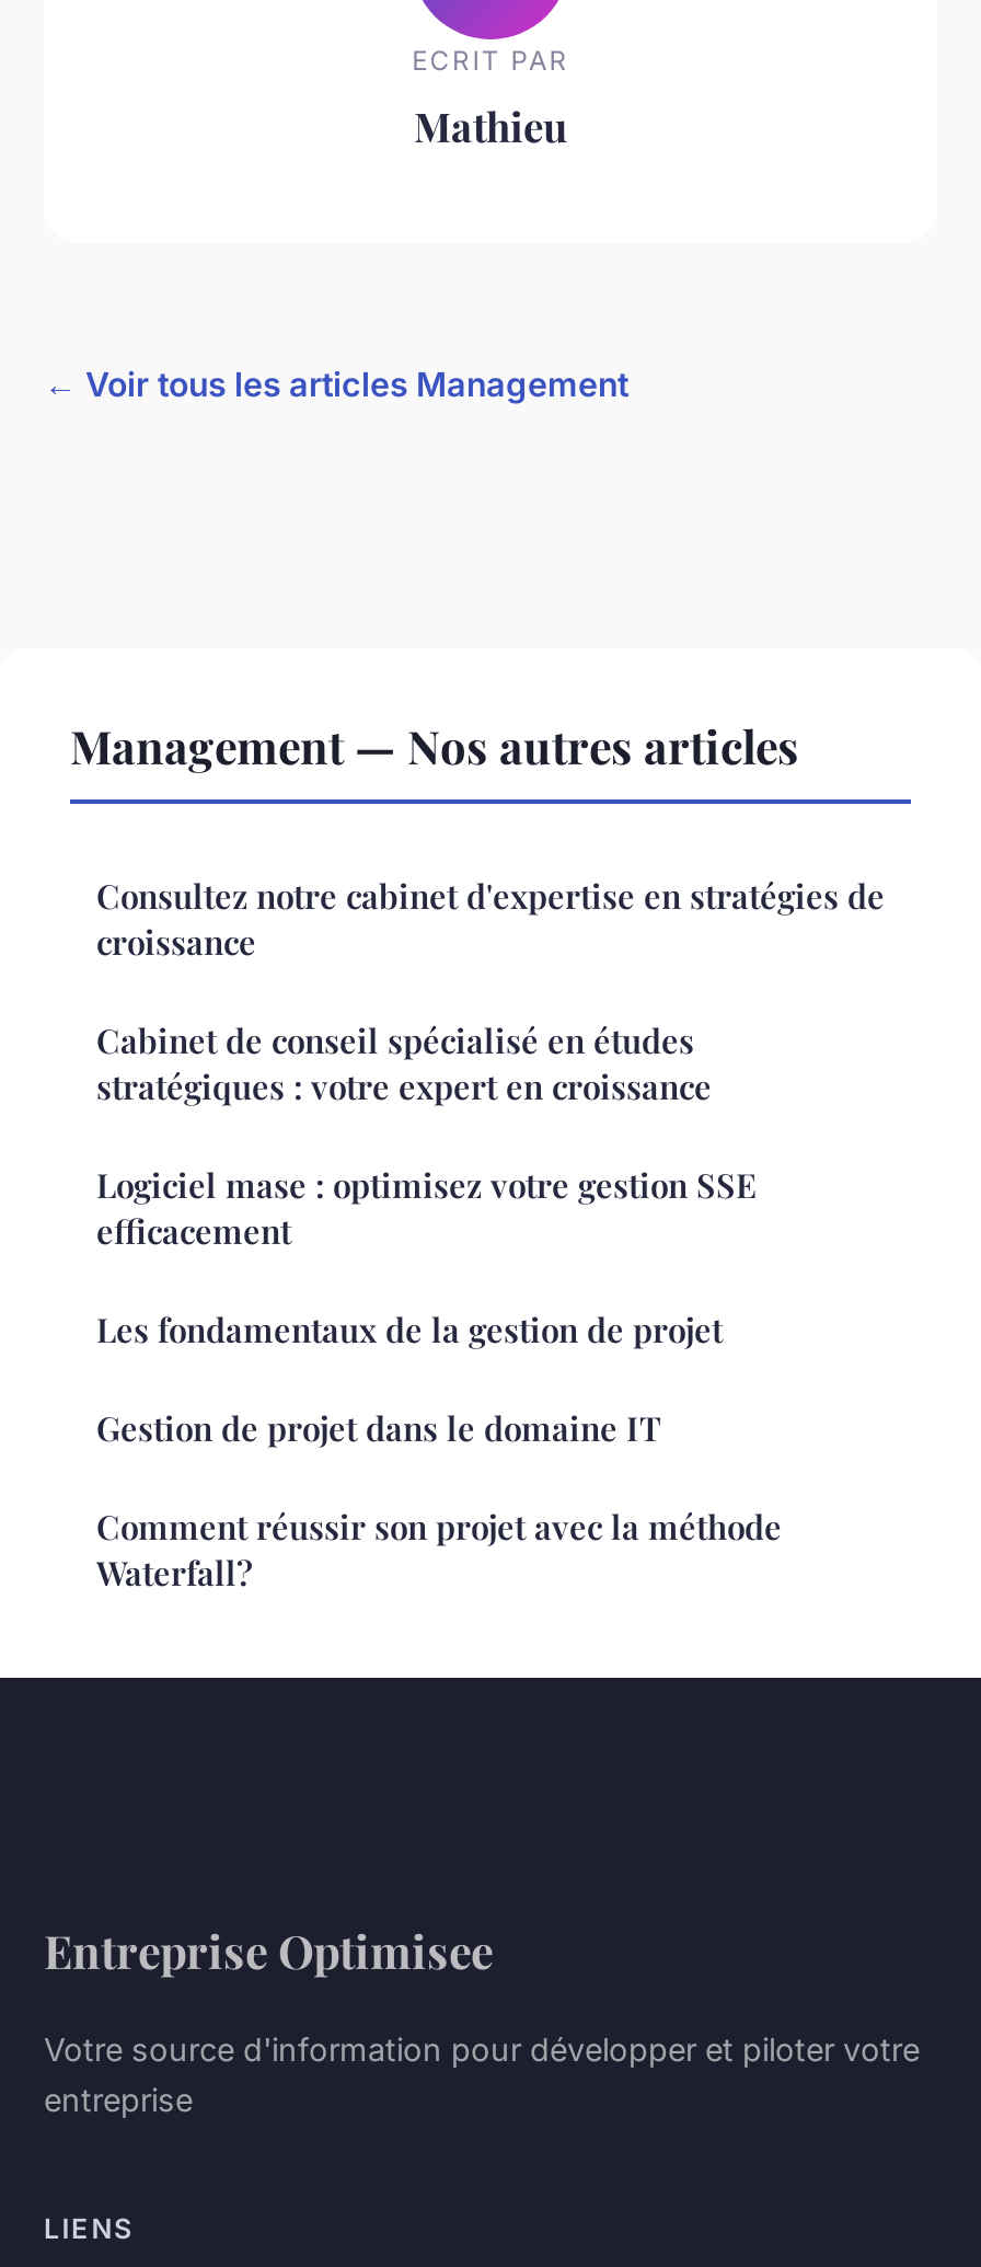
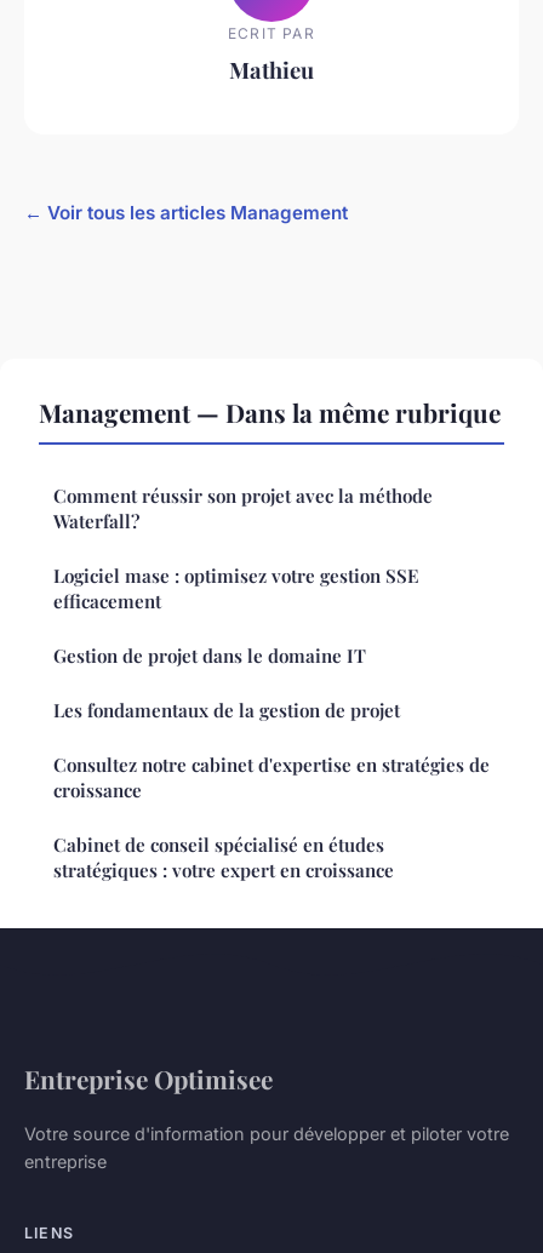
- Management — Nos autres articles
+ Management — Dans la même rubrique

moved down: Consultez notre cabinet d'expertise en stratégies de | croissance | Cabinet de conseil spécialisé en études | stratégiques : votre expert en croissance

moved up: Comment réussir son projet avec la méthode | Waterfall? | Logiciel mase : optimisez votre gestion SSE | efficacement | Gestion de projet dans le domaine IT | Les fondamentaux de la gestion de projet
